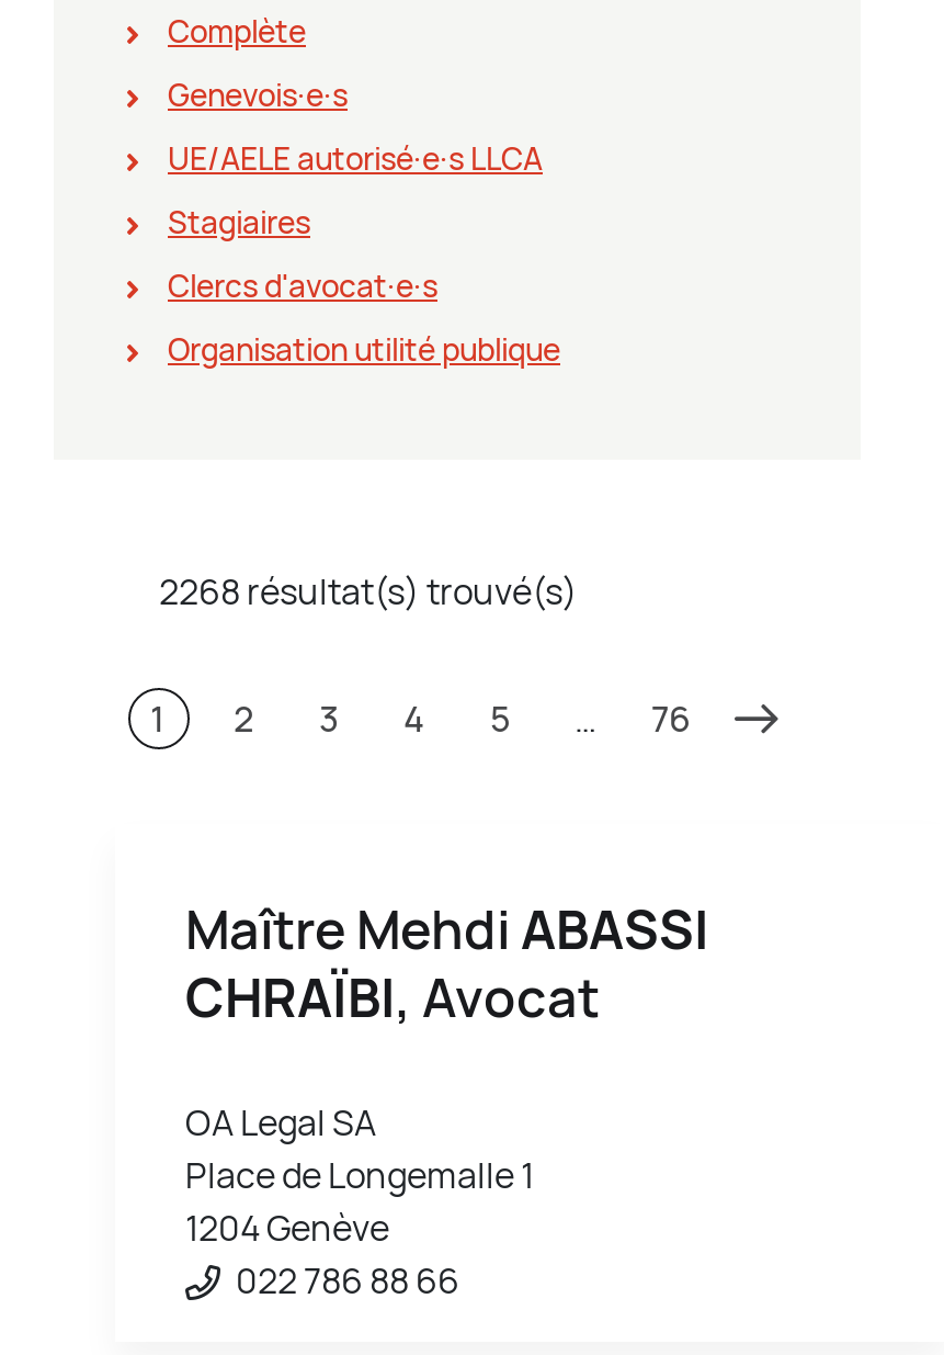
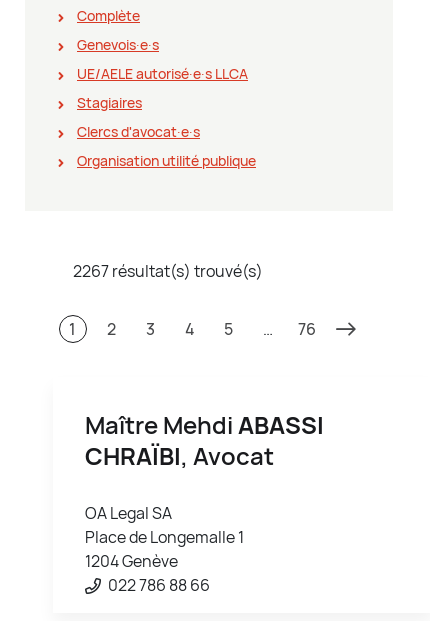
- 2268 résultat(s) trouvé(s)
+ 2267 résultat(s) trouvé(s)
